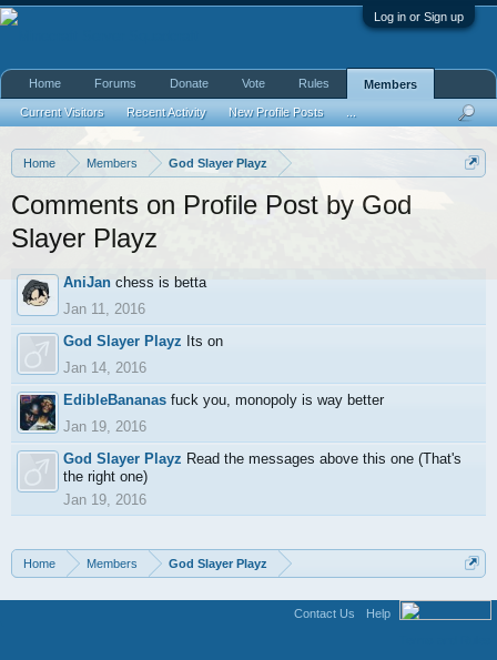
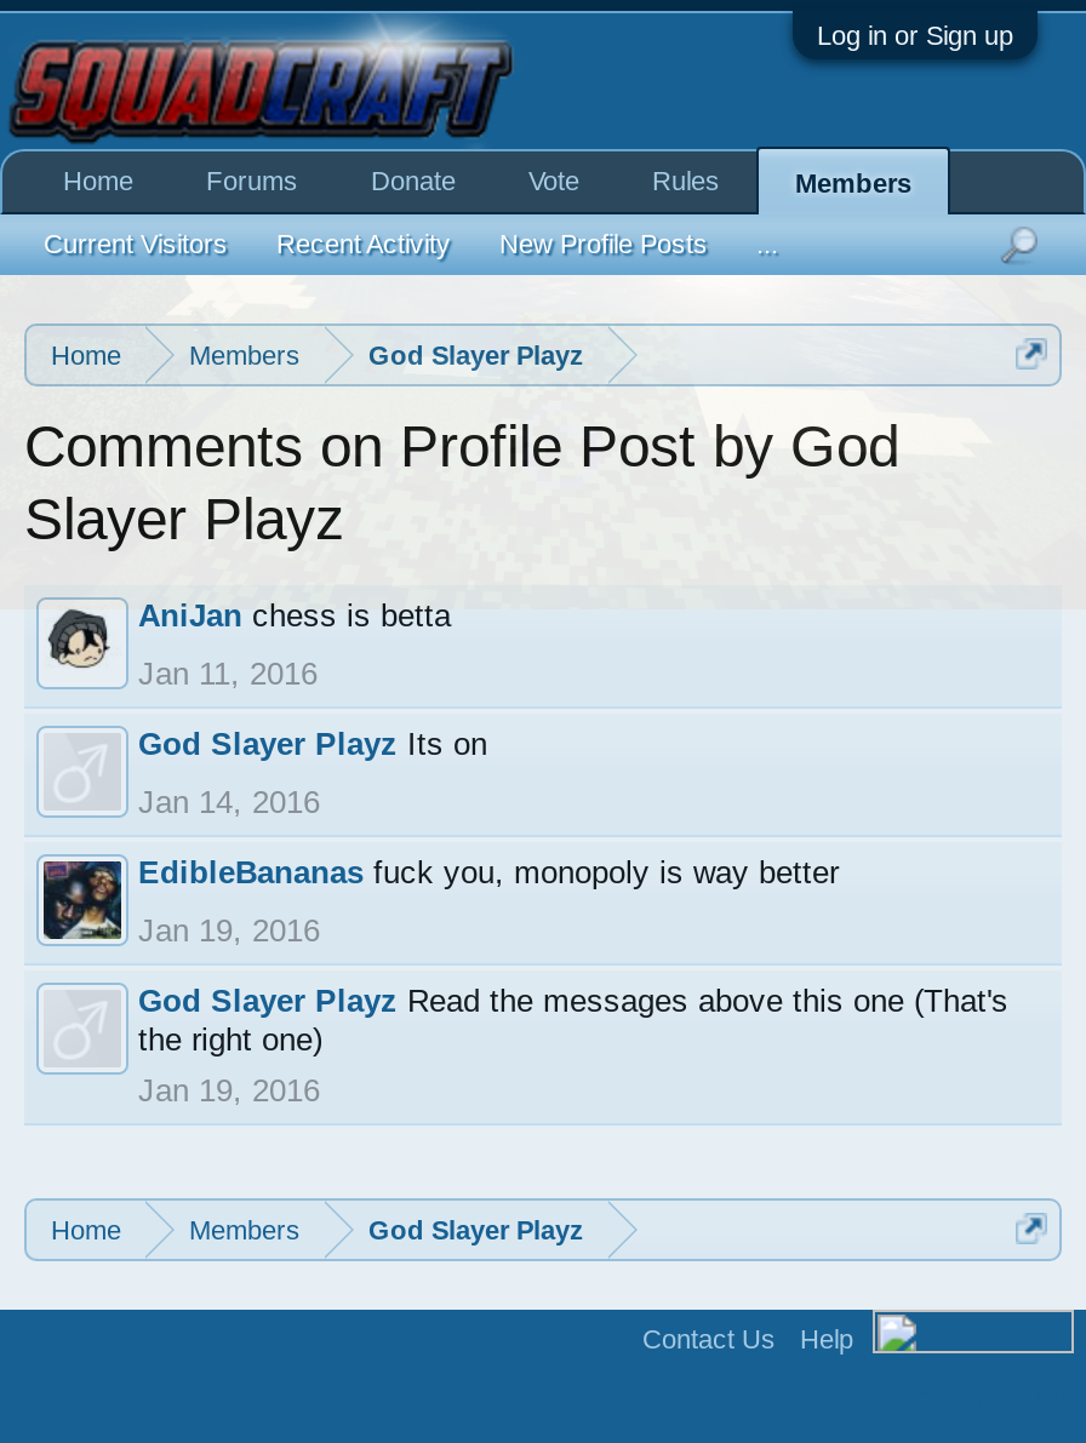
+ [image]
